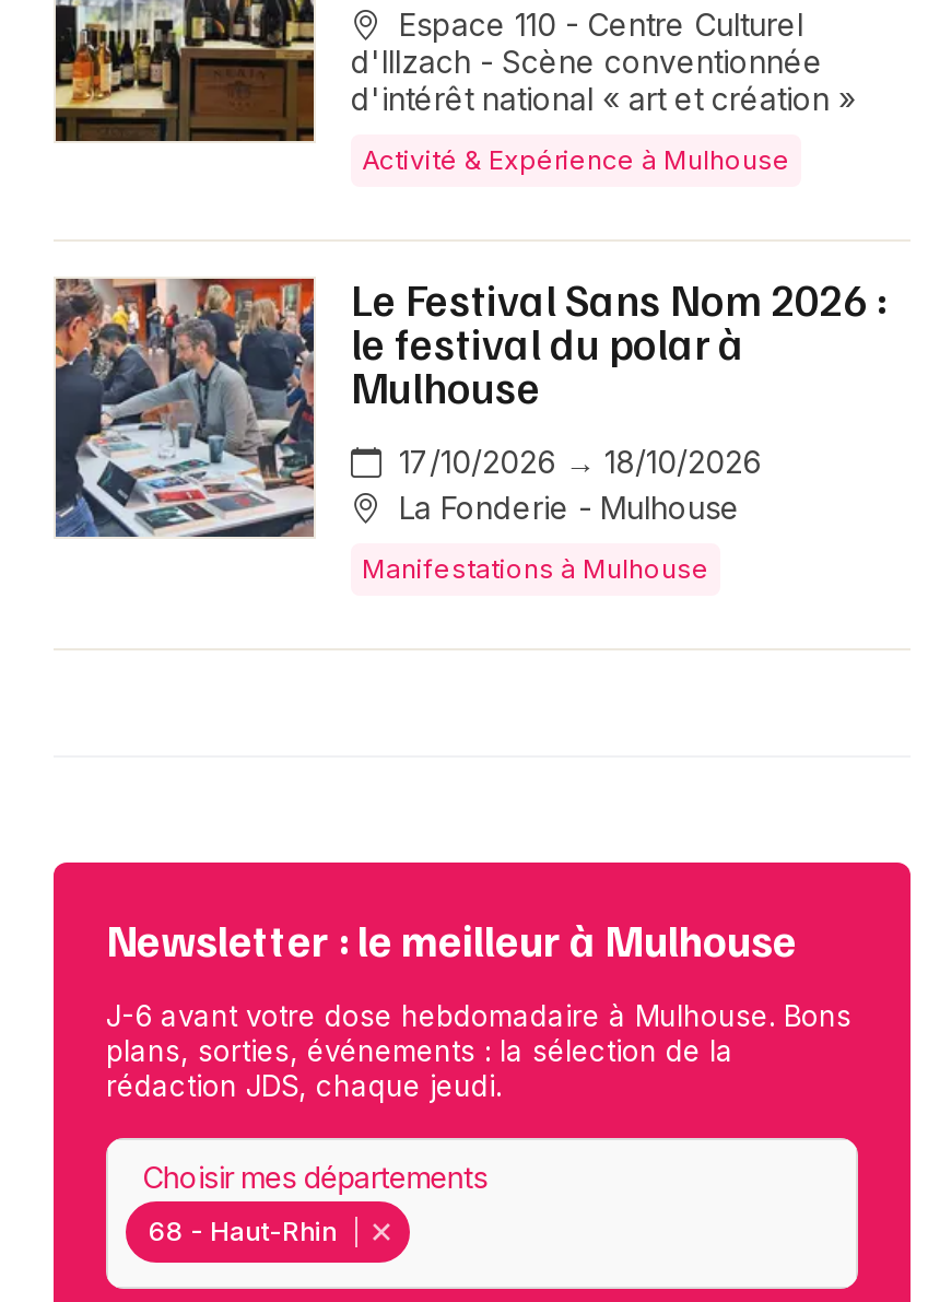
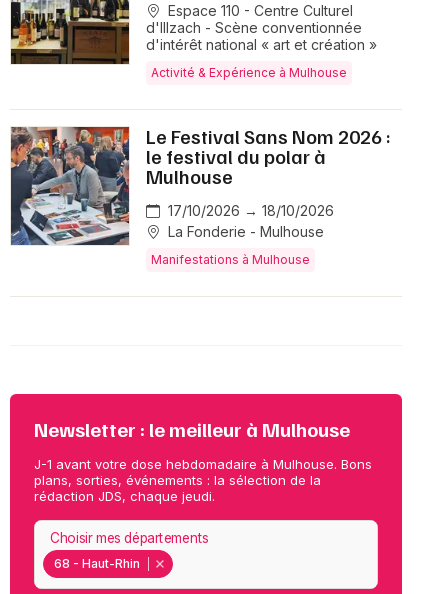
- J-6 avant votre dose hebdomadaire à Mulhouse. Bons
+ J-1 avant votre dose hebdomadaire à Mulhouse. Bons
